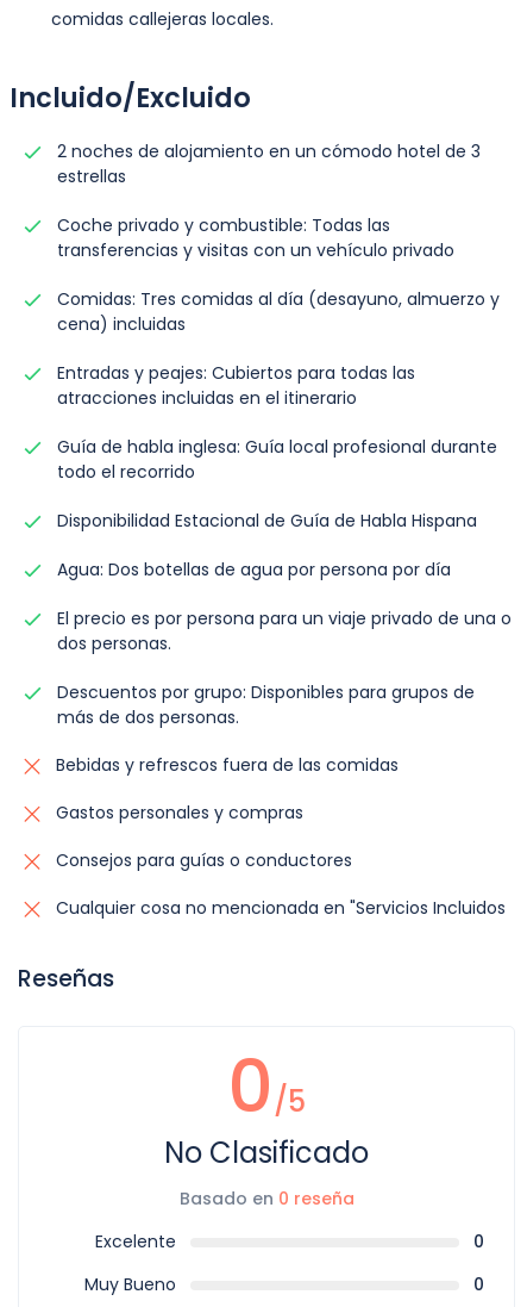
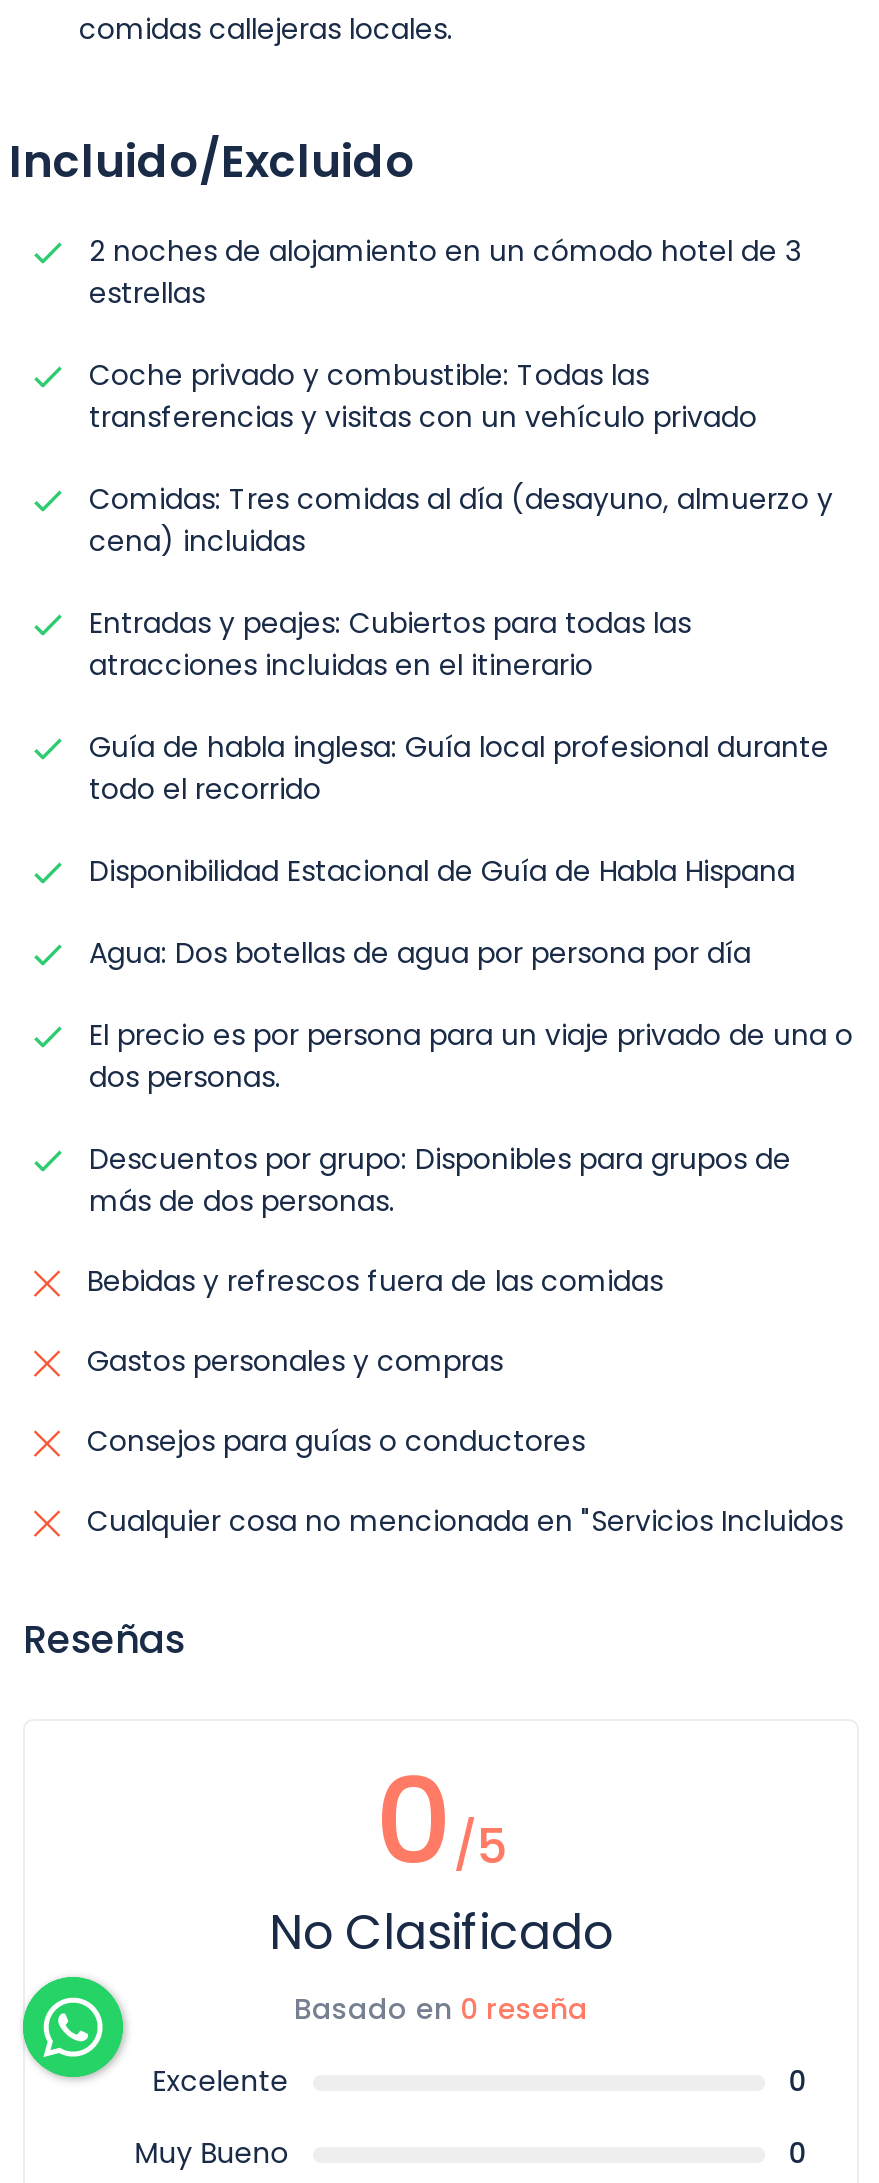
+ [image]
